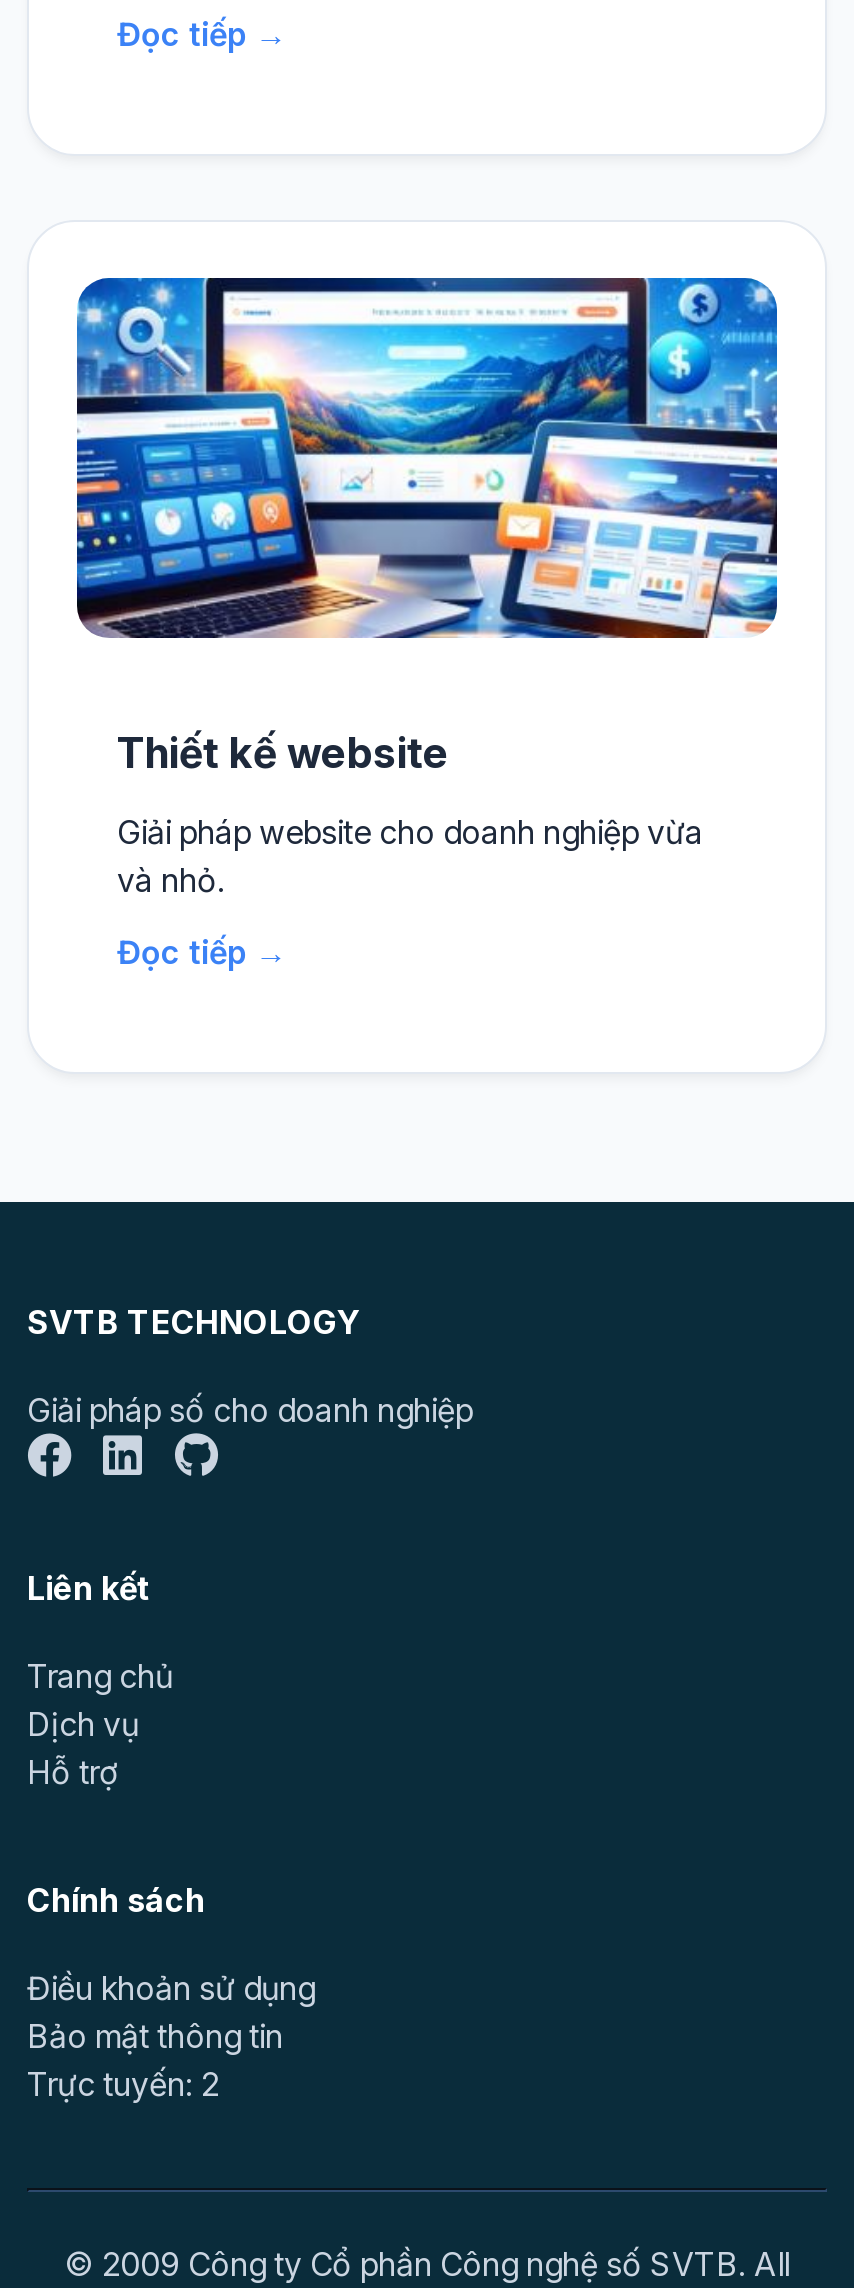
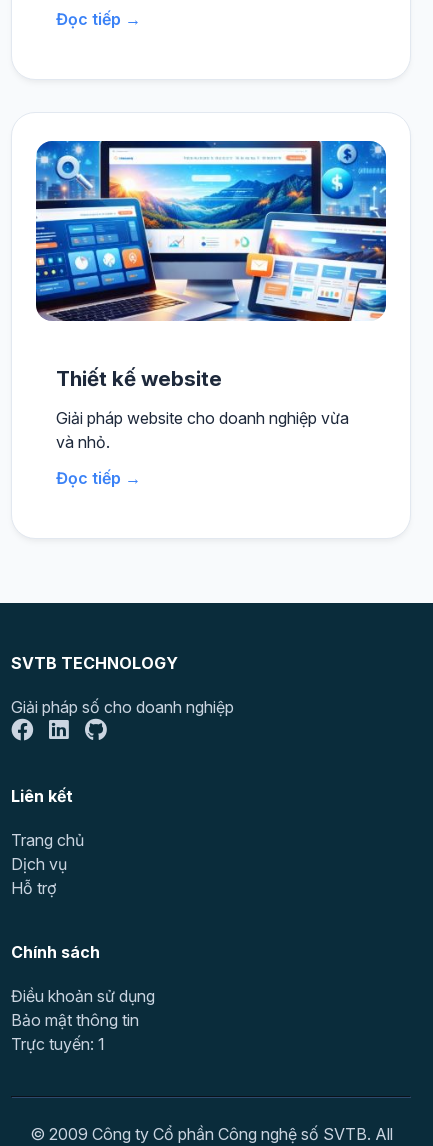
- Trực tuyến: 2
+ Trực tuyến: 1
